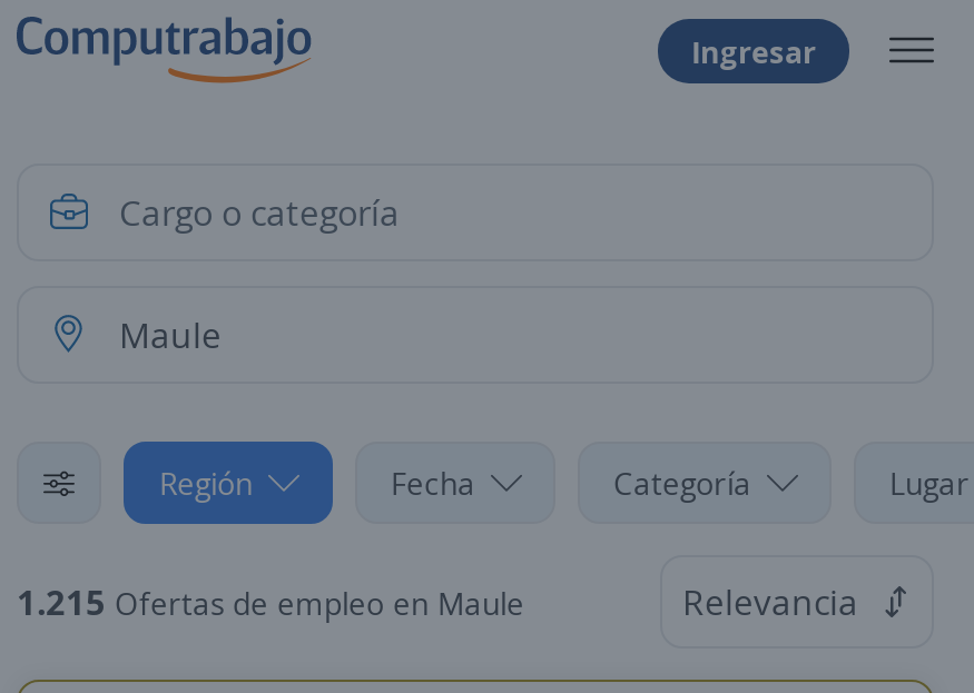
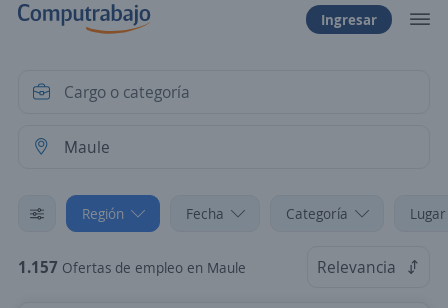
- 1.215 Ofertas de empleo en Maule
+ 1.157 Ofertas de empleo en Maule
